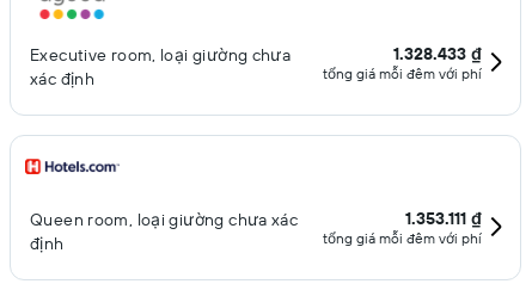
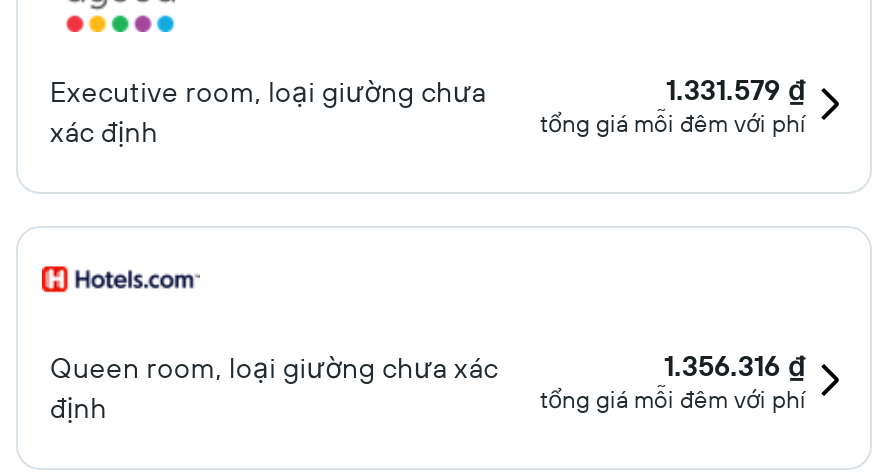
- 1.328.433 ₫
+ 1.331.579 ₫

- 1.353.111 ₫
+ 1.356.316 ₫
